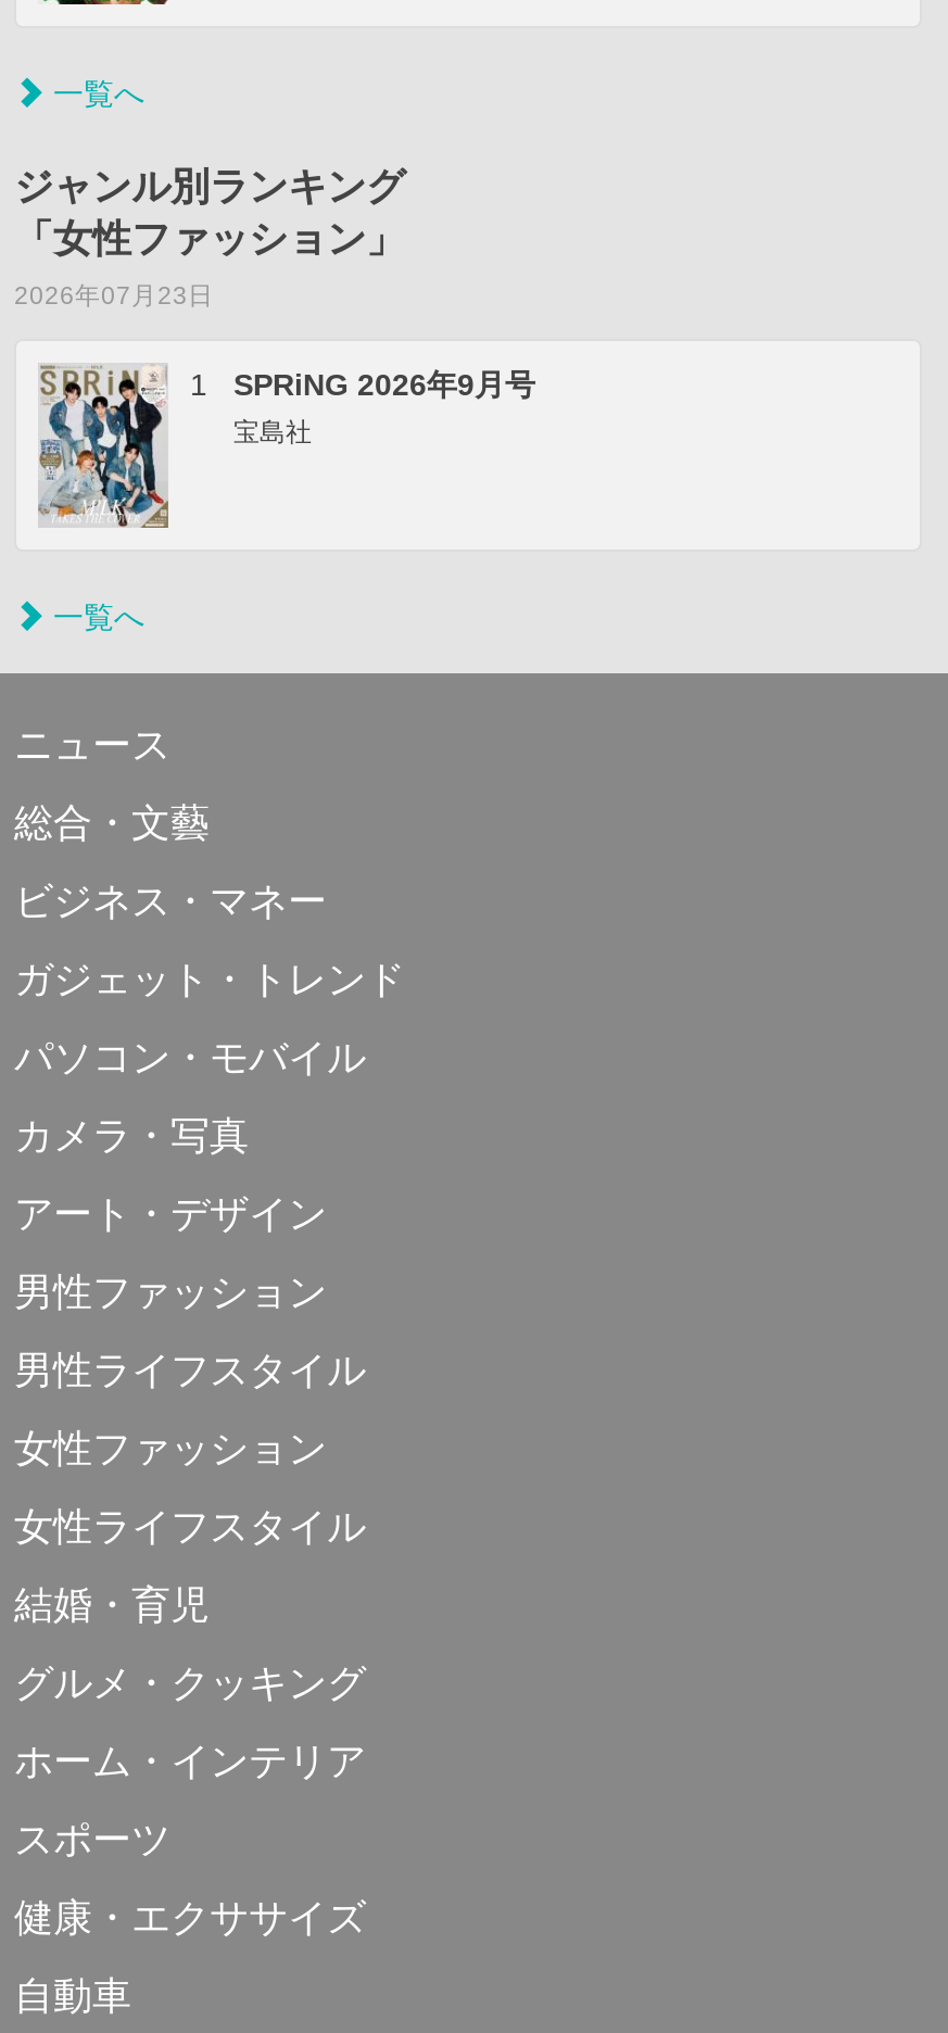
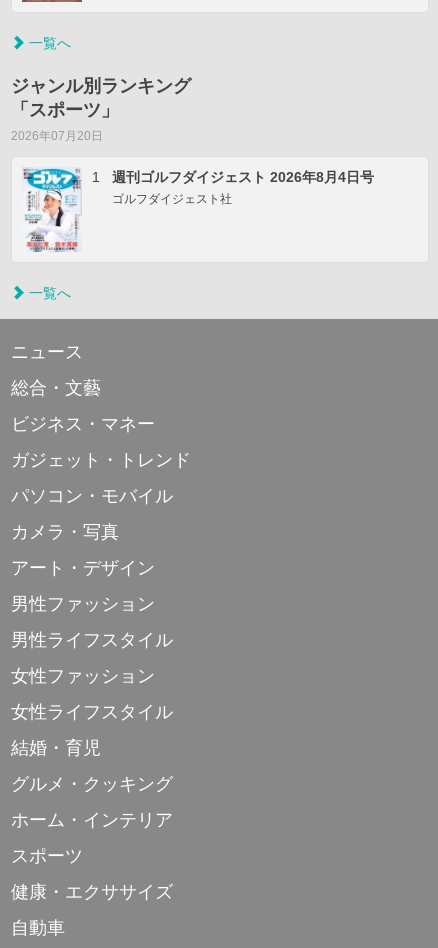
- 「女性ファッション」
- 2026年07月23日
+ 「スポーツ」
+ 2026年07月20日

- [image]
- SPRiNG 2026年9月号
- 宝島社
+ [image]
+ 週刊ゴルフダイジェスト 2026年8月4日号
+ ゴルフダイジェスト社
